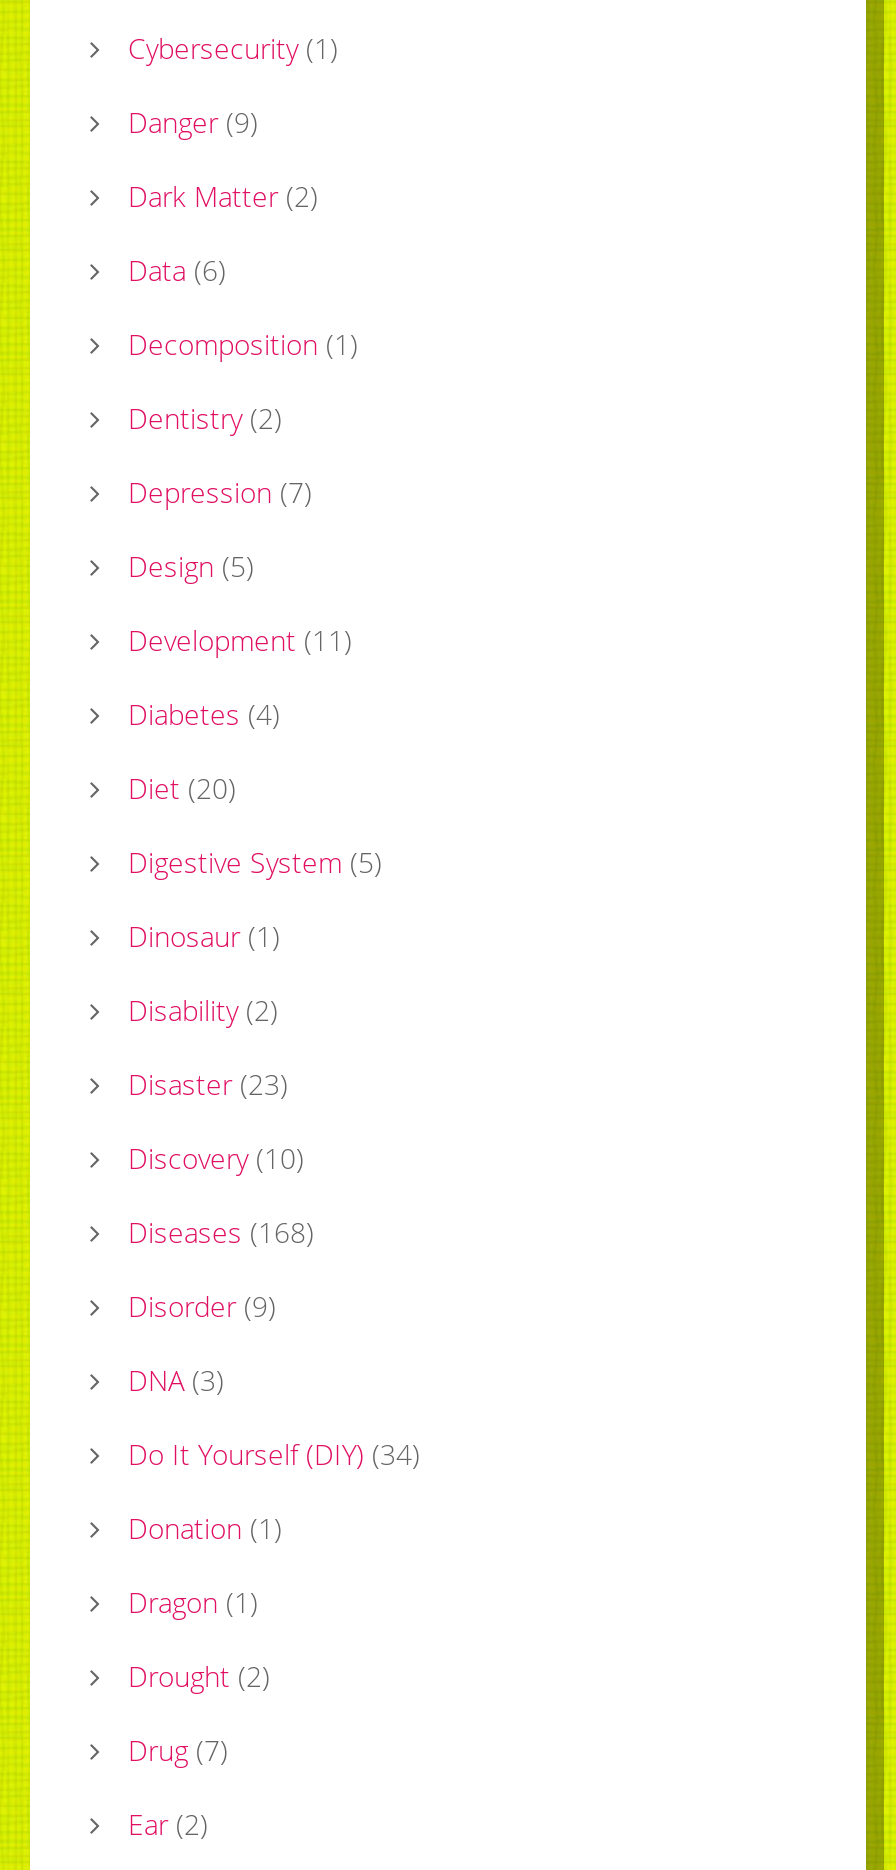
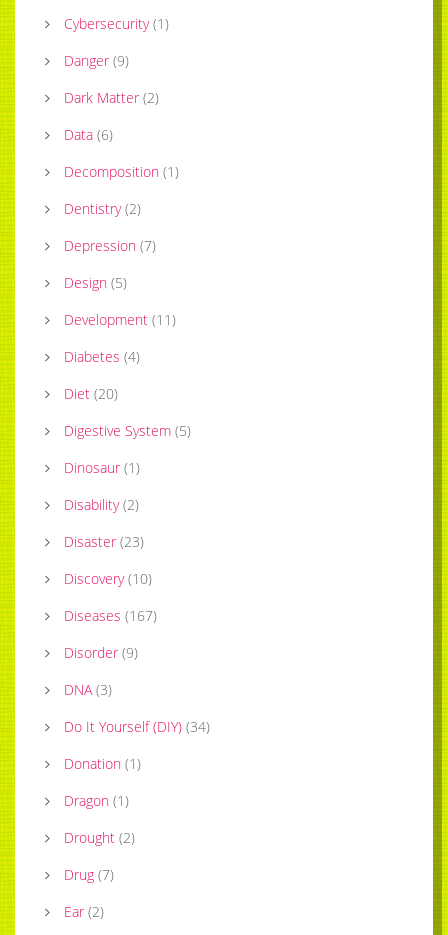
- Diseases (168)
+ Diseases (167)
